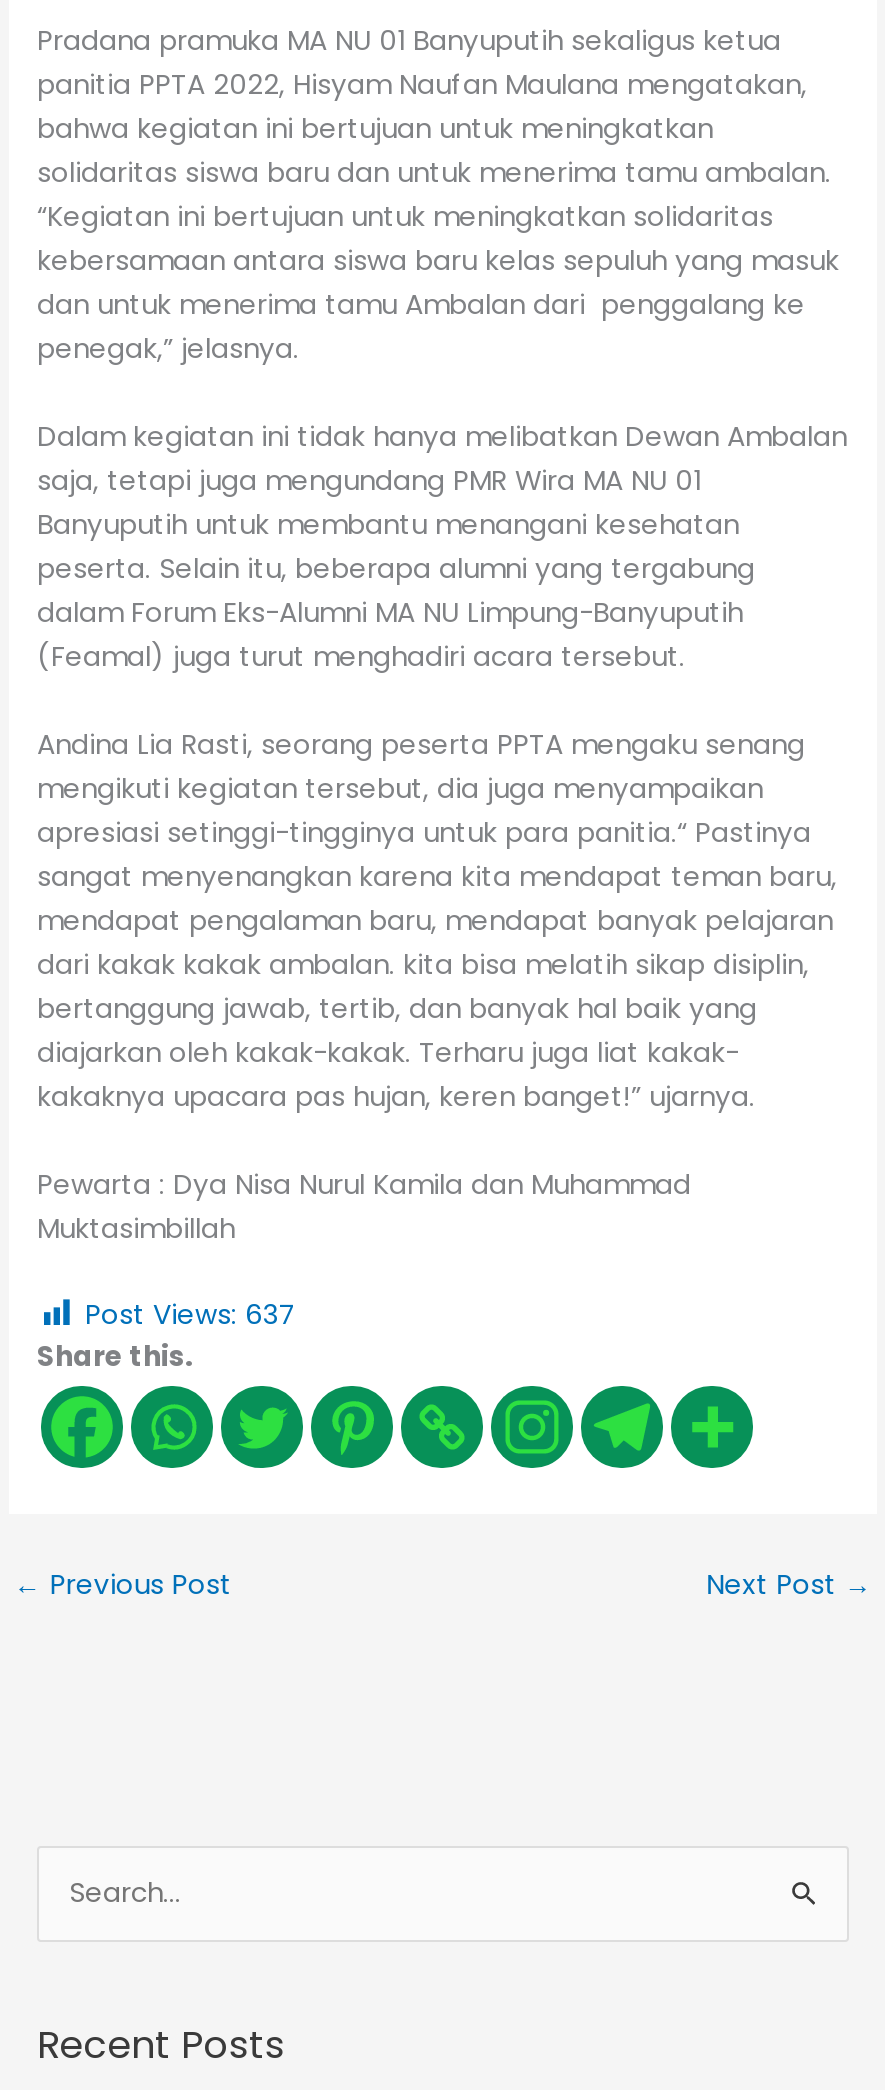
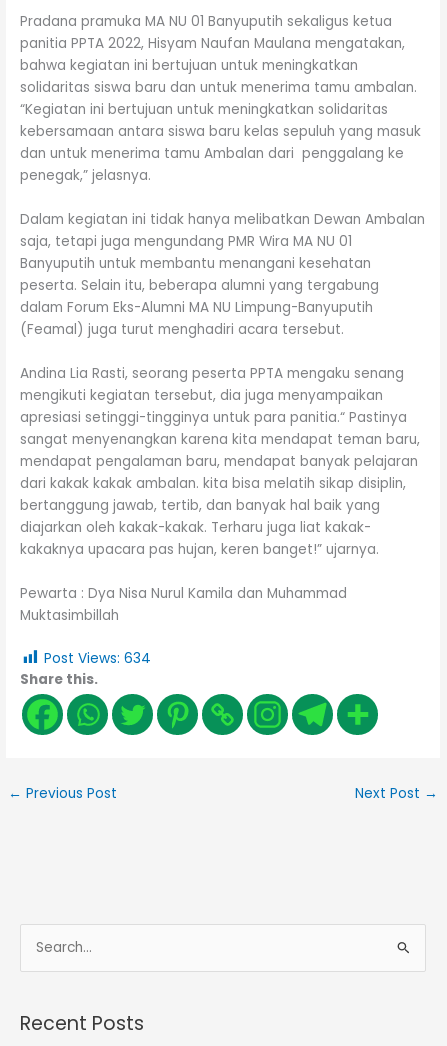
- Post Views: 637
+ Post Views: 634
